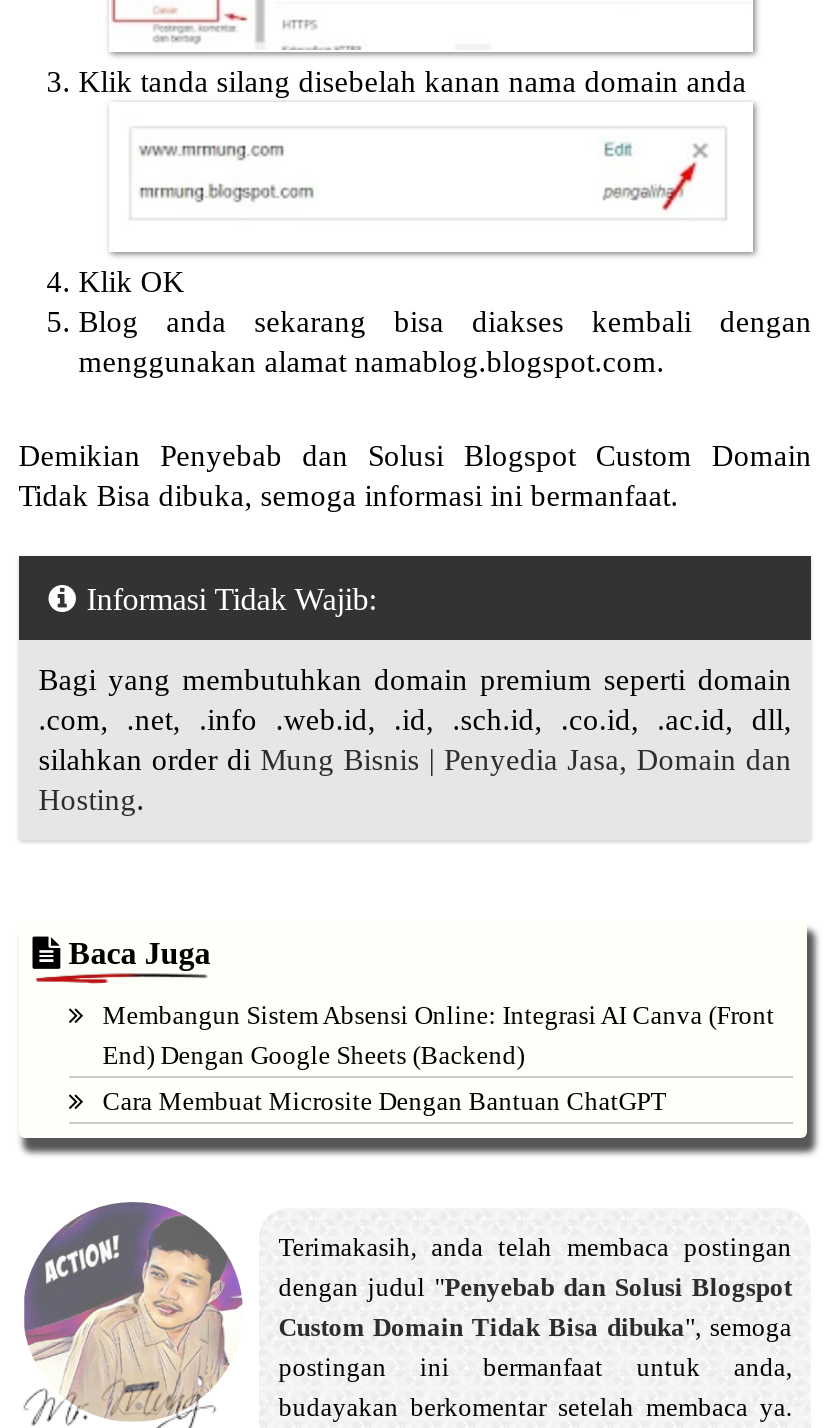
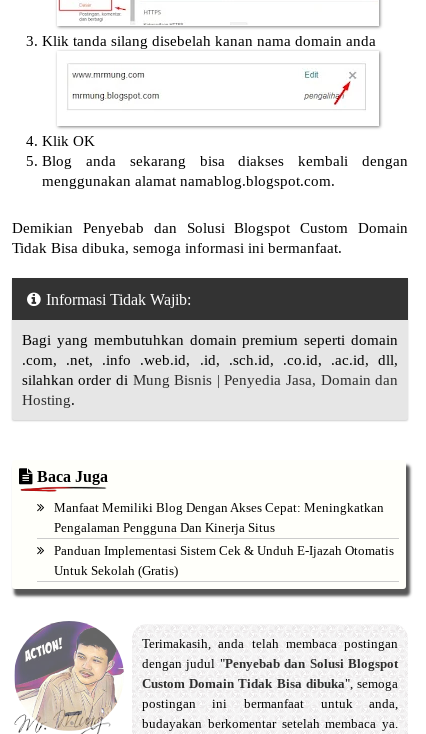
- Membangun Sistem Absensi Online: Integrasi AI Canva (Front
- End) Dengan Google Sheets (Backend)
+ Manfaat Memiliki Blog Dengan Akses Cepat: Meningkatkan
+ Pengalaman Pengguna Dan Kinerja Situs

- Cara Membuat Microsite Dengan Bantuan ChatGPT
+ Panduan Implementasi Sistem Cek & Unduh E-Ijazah Otomatis
+ Untuk Sekolah (Gratis)
